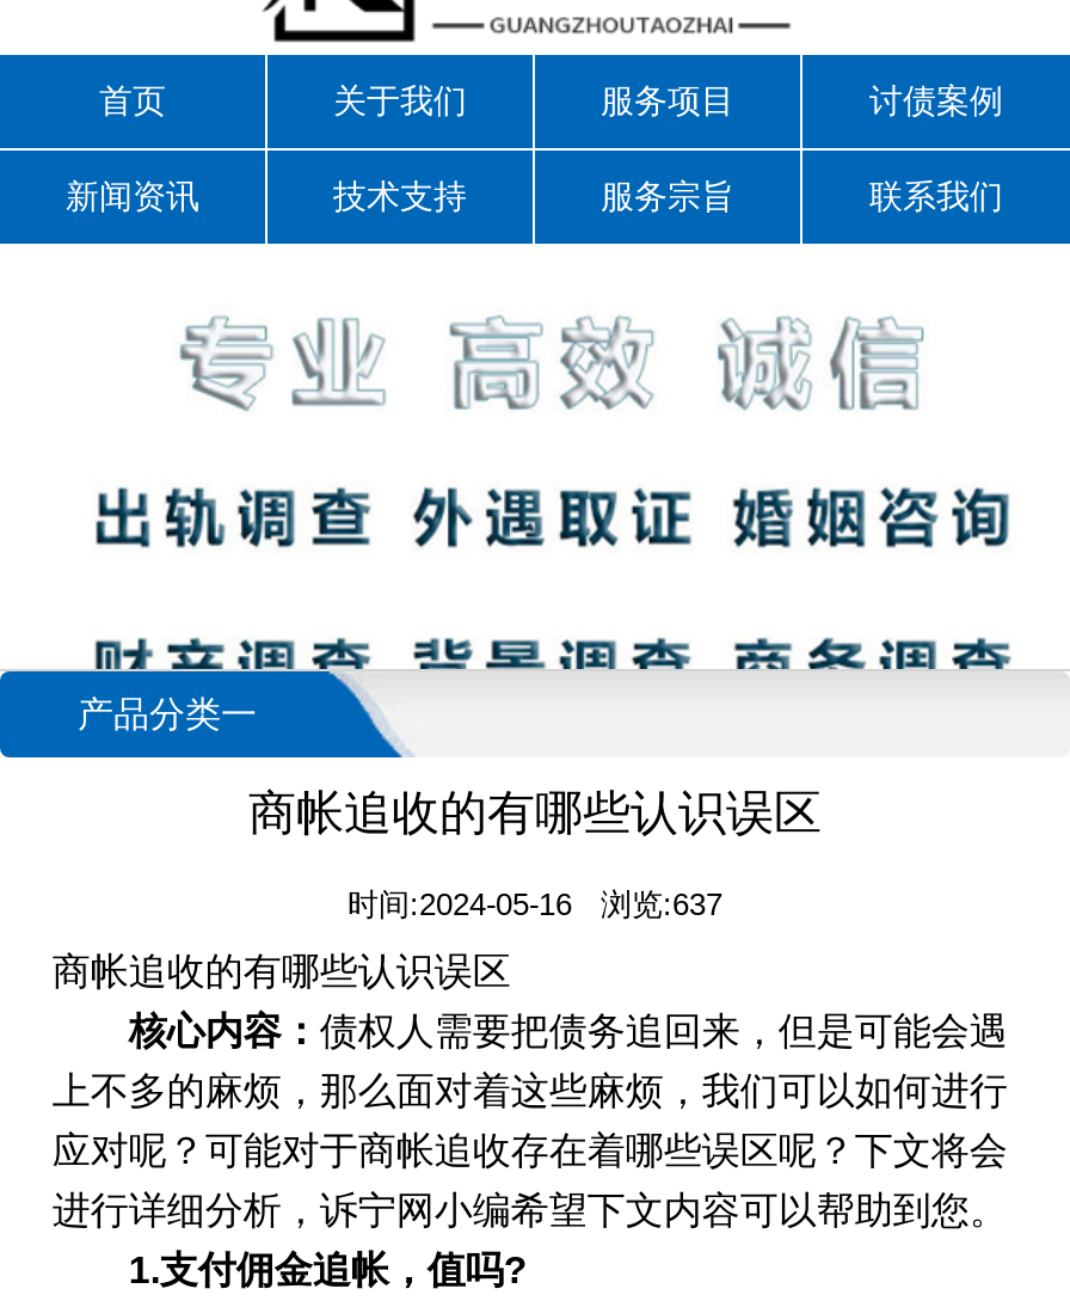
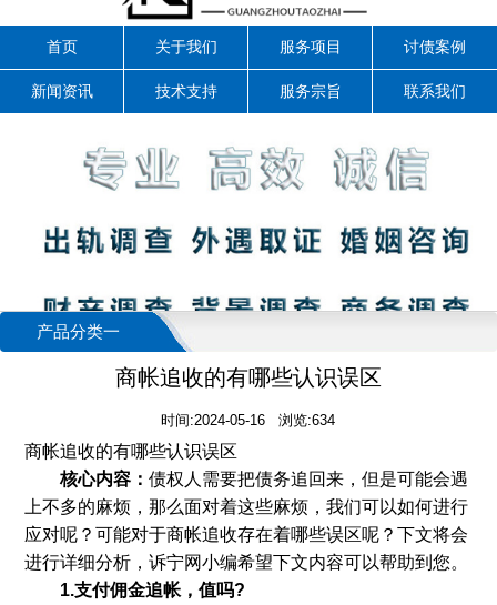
- 时间:2024-05-16 浏览:637
+ 时间:2024-05-16 浏览:634
